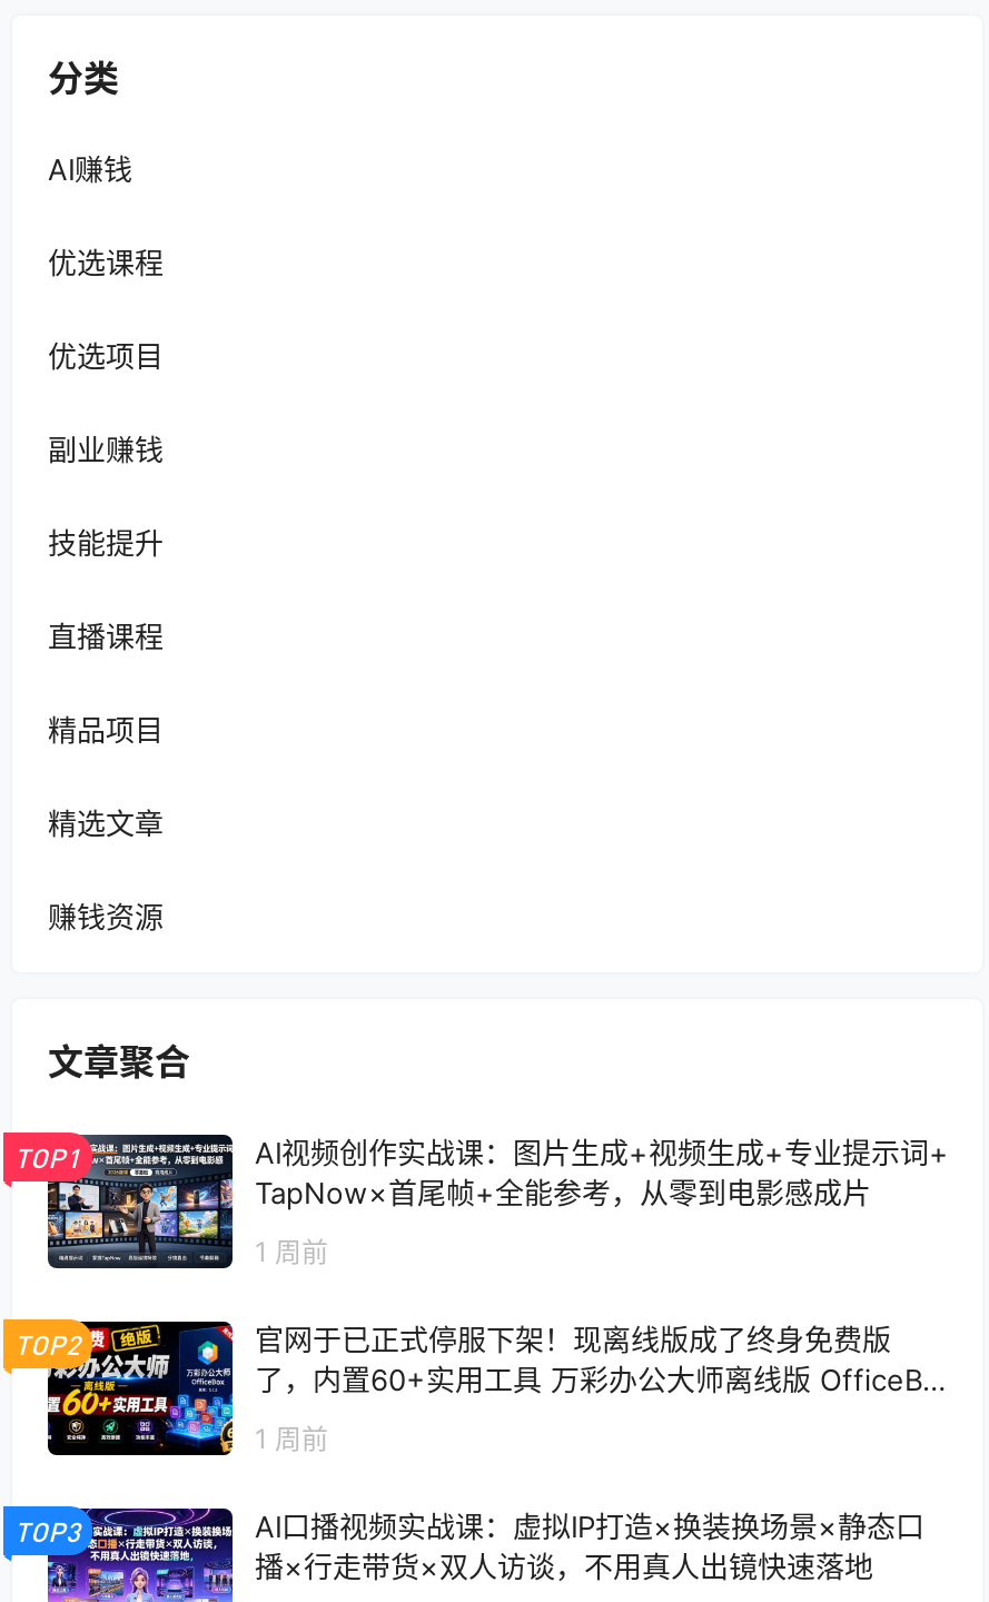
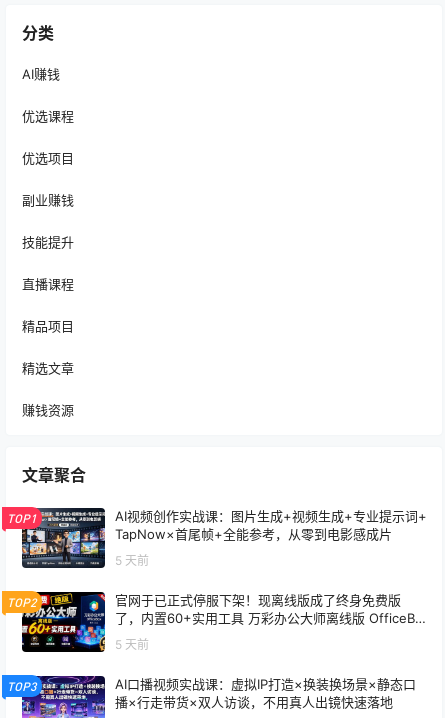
- 1 周前
+ 5 天前

- 1 周前
+ 5 天前
